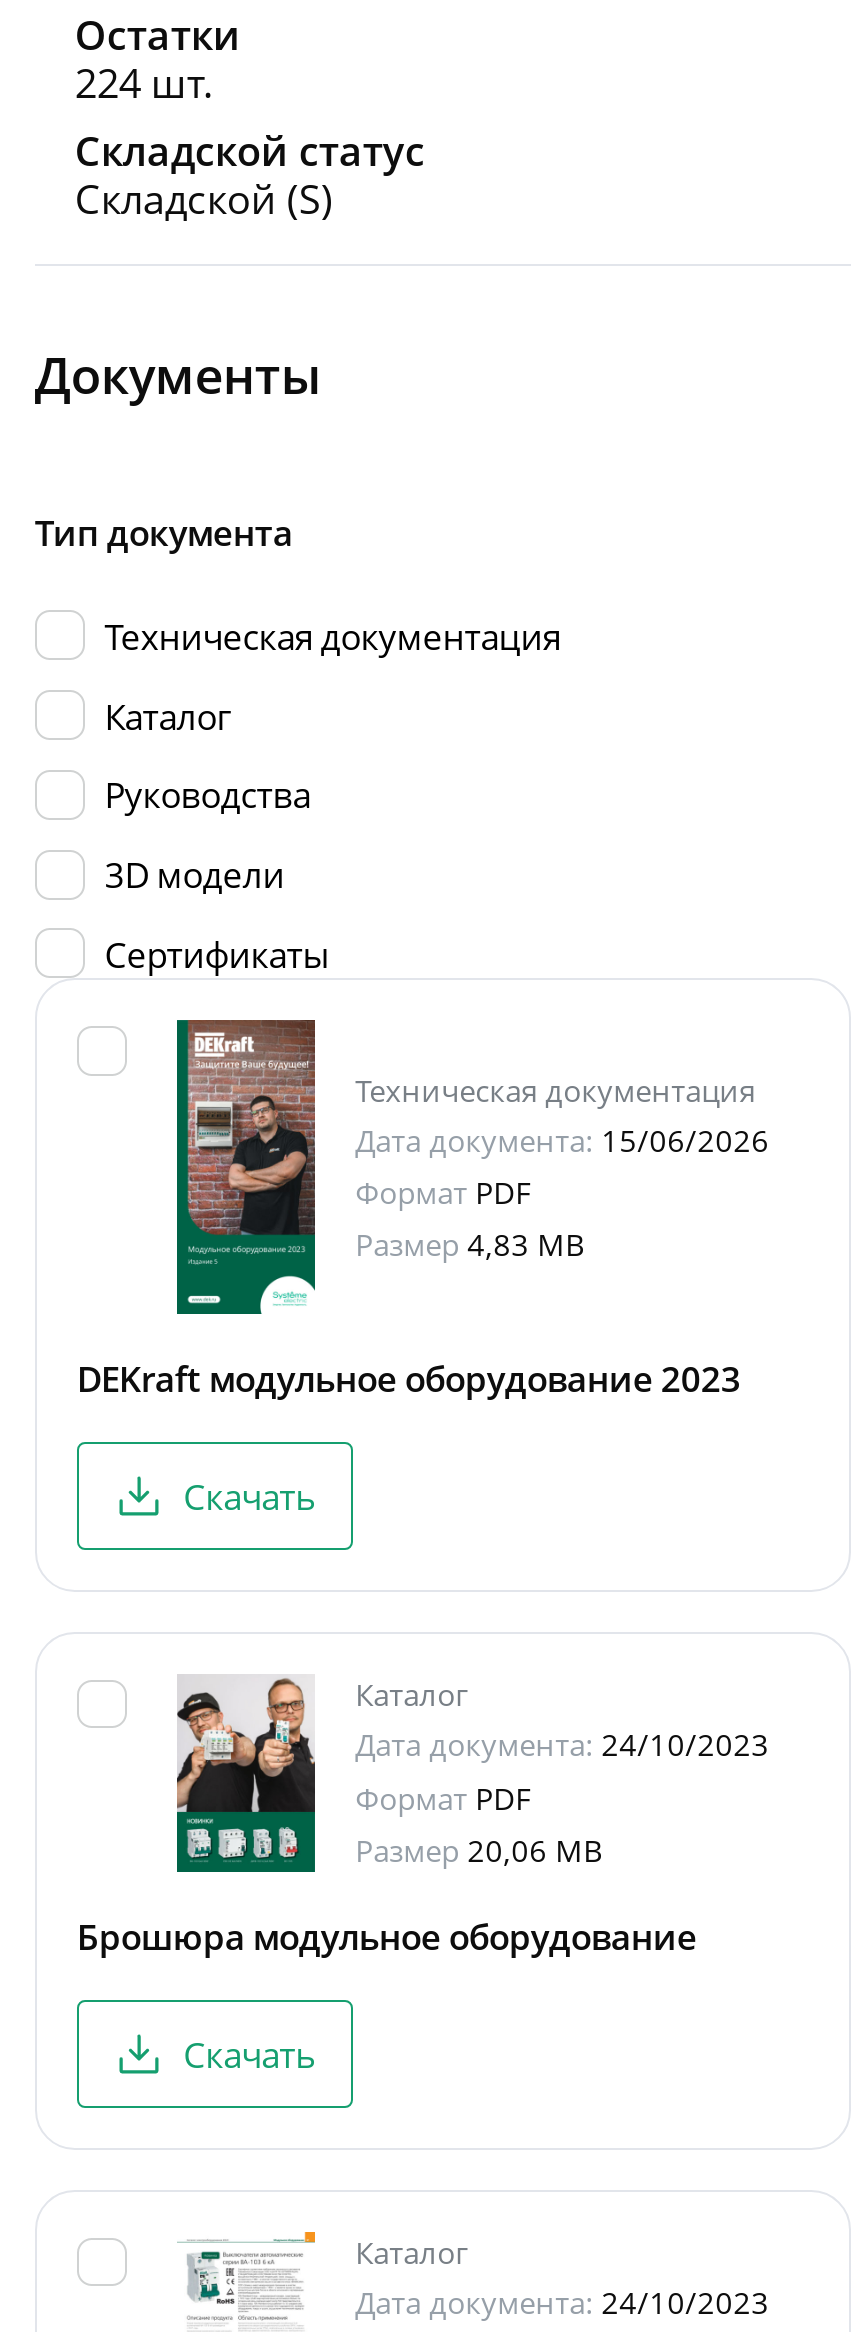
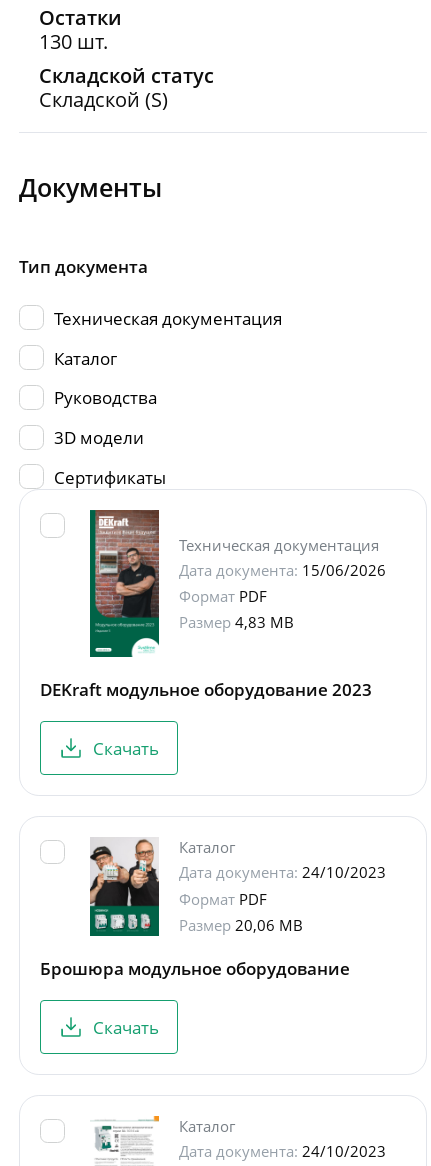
- 224 шт.
+ 130 шт.
